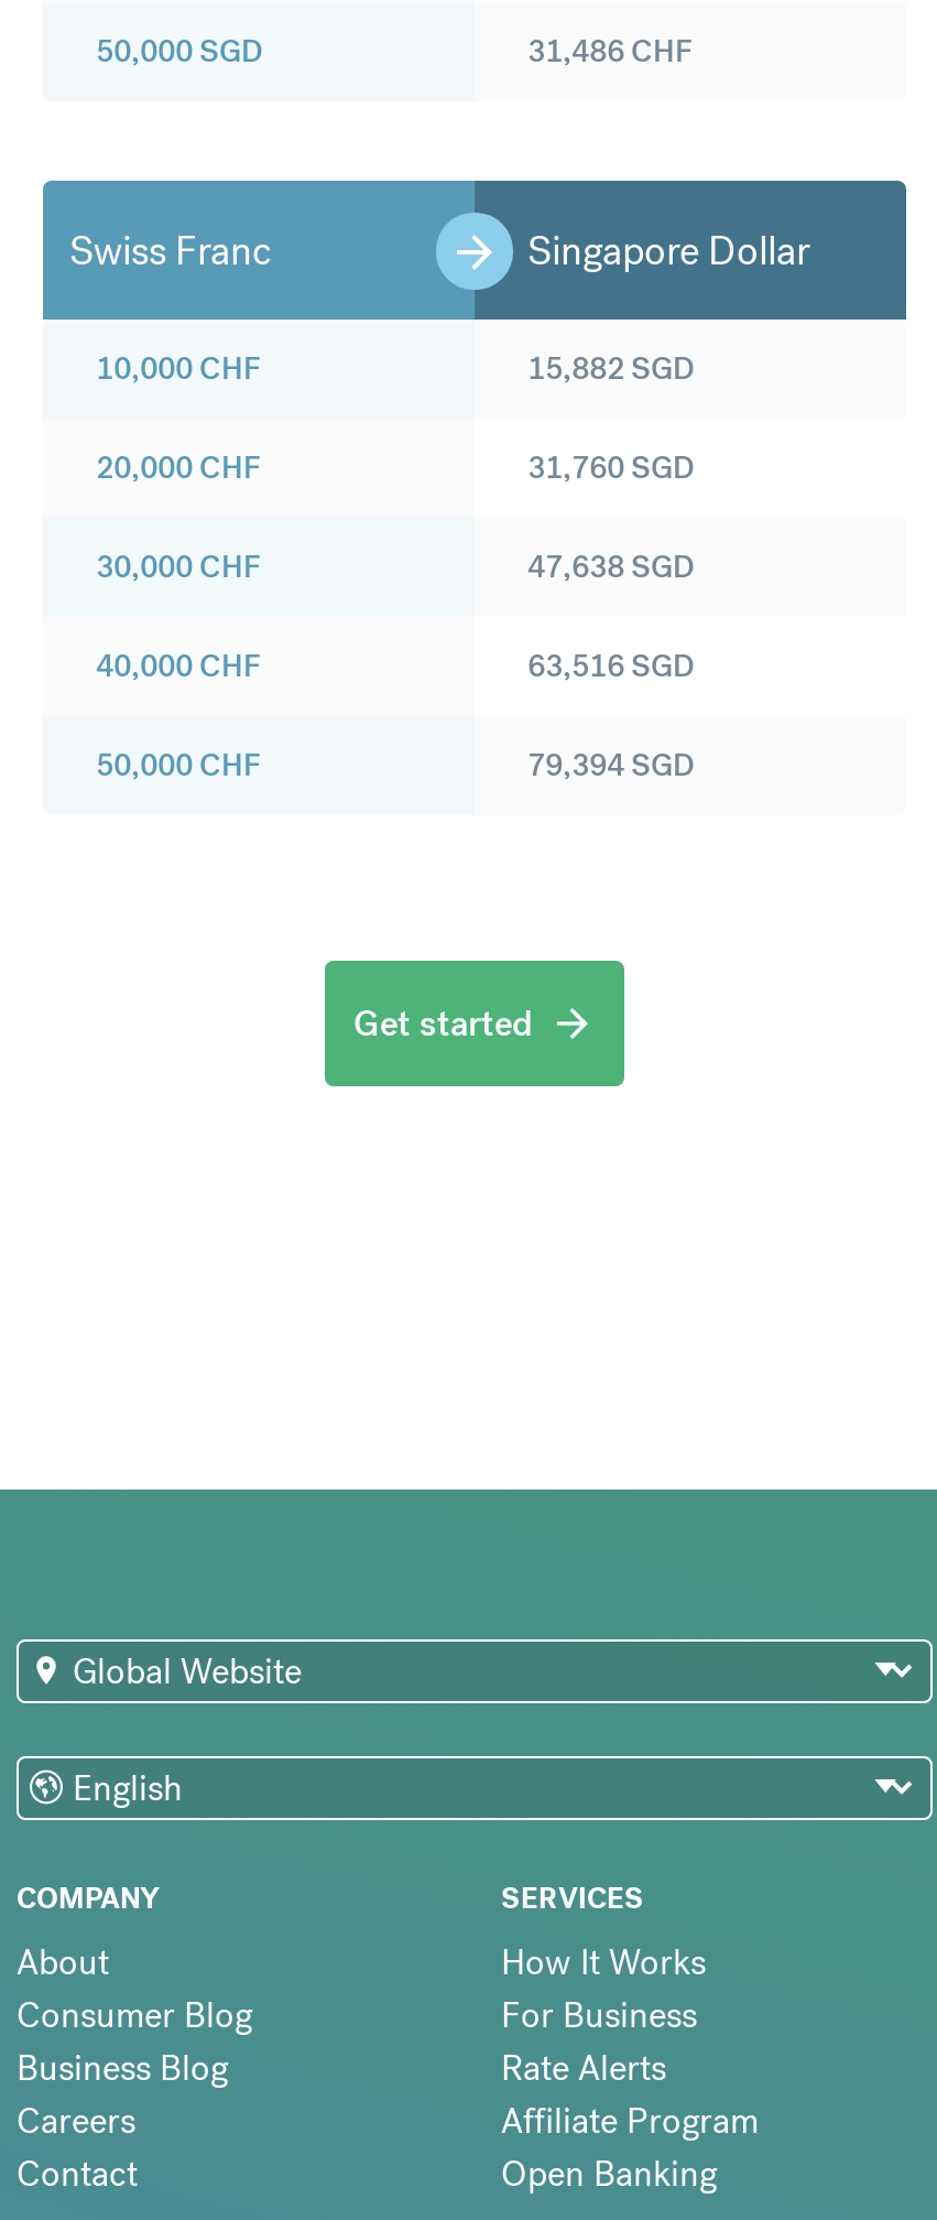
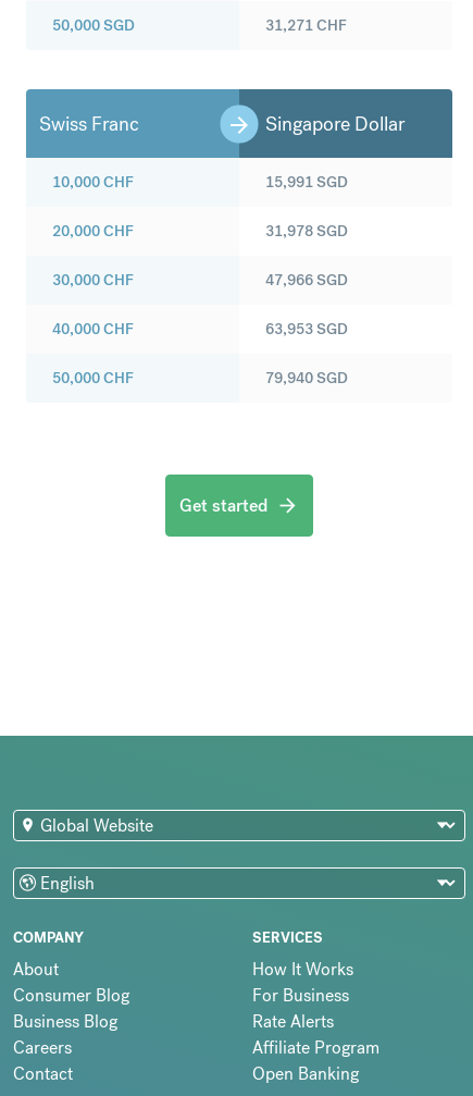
- 31,486 CHF
+ 31,271 CHF

- 15,882 SGD
+ 15,991 SGD

- 31,760 SGD
+ 31,978 SGD

- 47,638 SGD
+ 47,966 SGD

- 63,516 SGD
+ 63,953 SGD

- 79,394 SGD
+ 79,940 SGD
